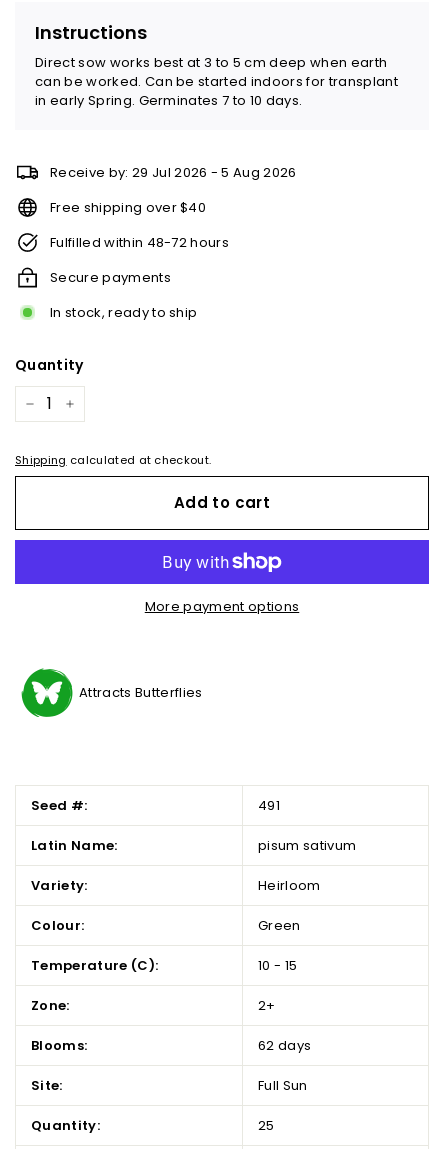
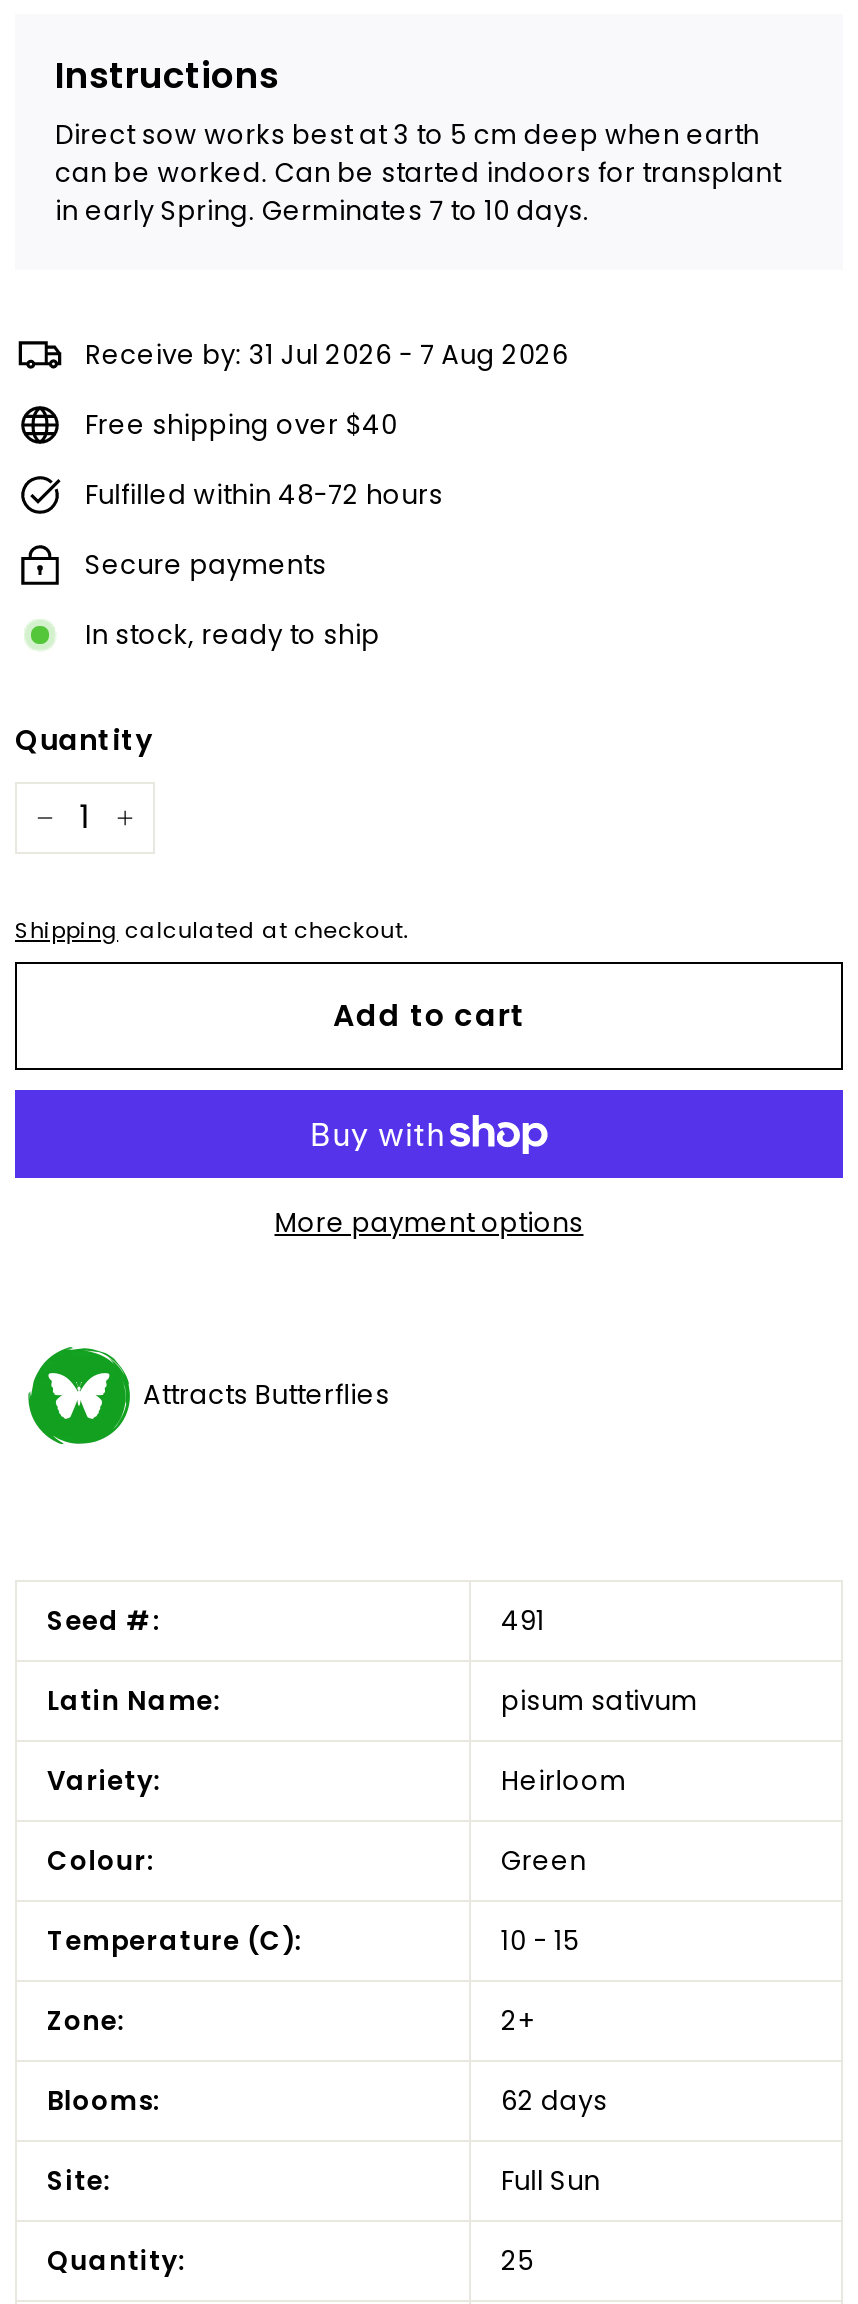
- Receive by: 29 Jul 2026 - 5 Aug 2026
+ Receive by: 31 Jul 2026 - 7 Aug 2026
